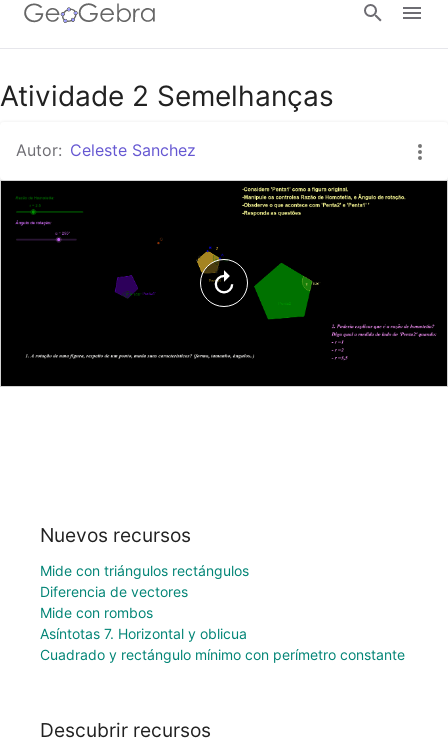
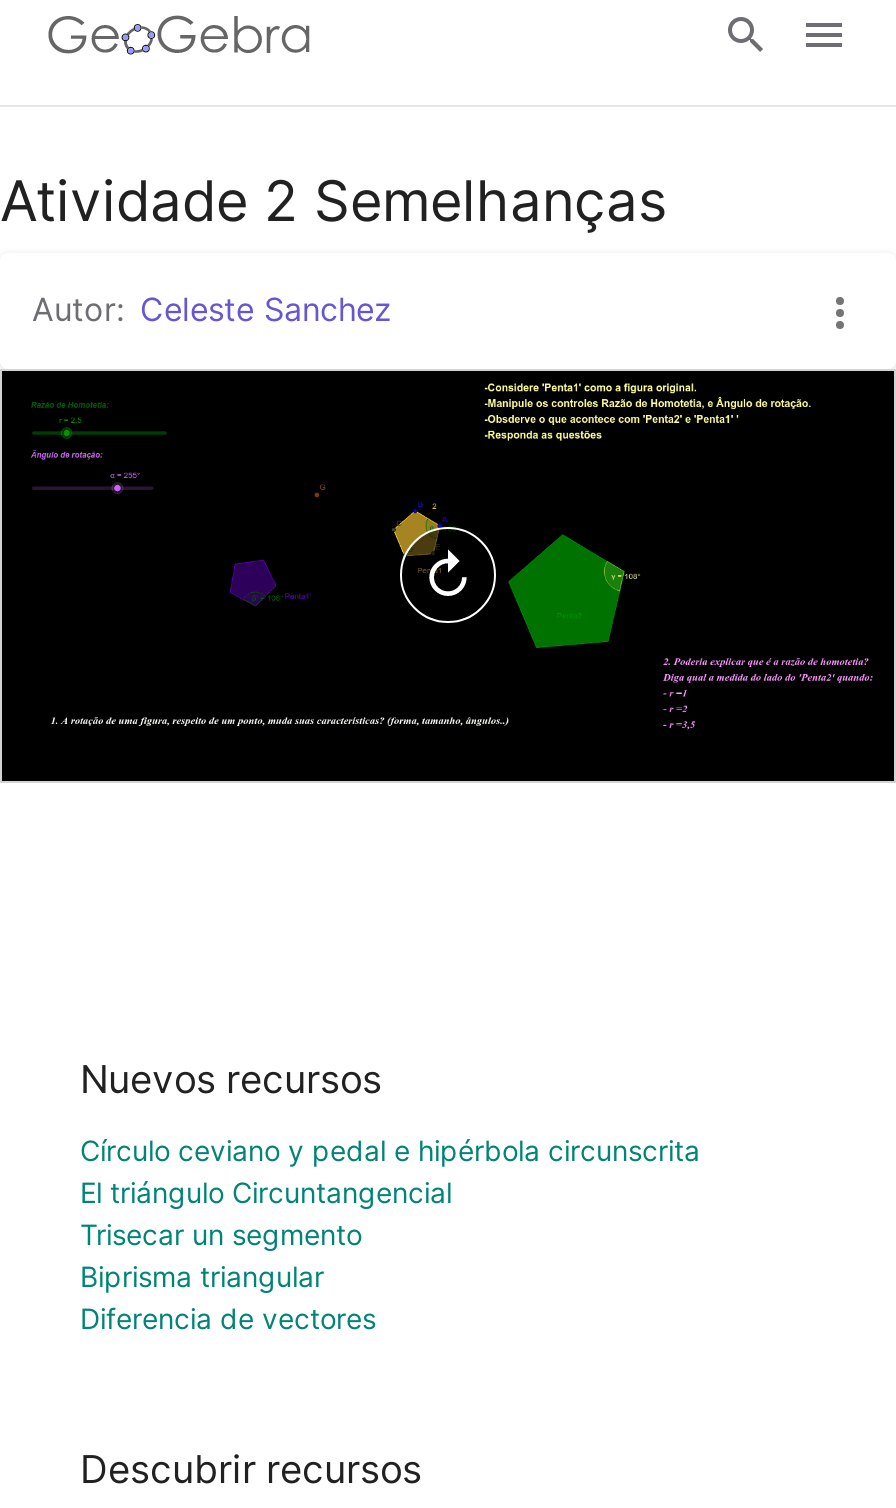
- Mide con triángulos rectángulos
+ Círculo ceviano y pedal e hipérbola circunscrita
+ El triángulo Circuntangencial
+ Trisecar un segmento
+ Biprisma triangular

moved down: Diferencia de vectores

- Mide con rombos
- Asíntotas 7. Horizontal y oblicua
- Cuadrado y rectángulo mínimo con perímetro constante
